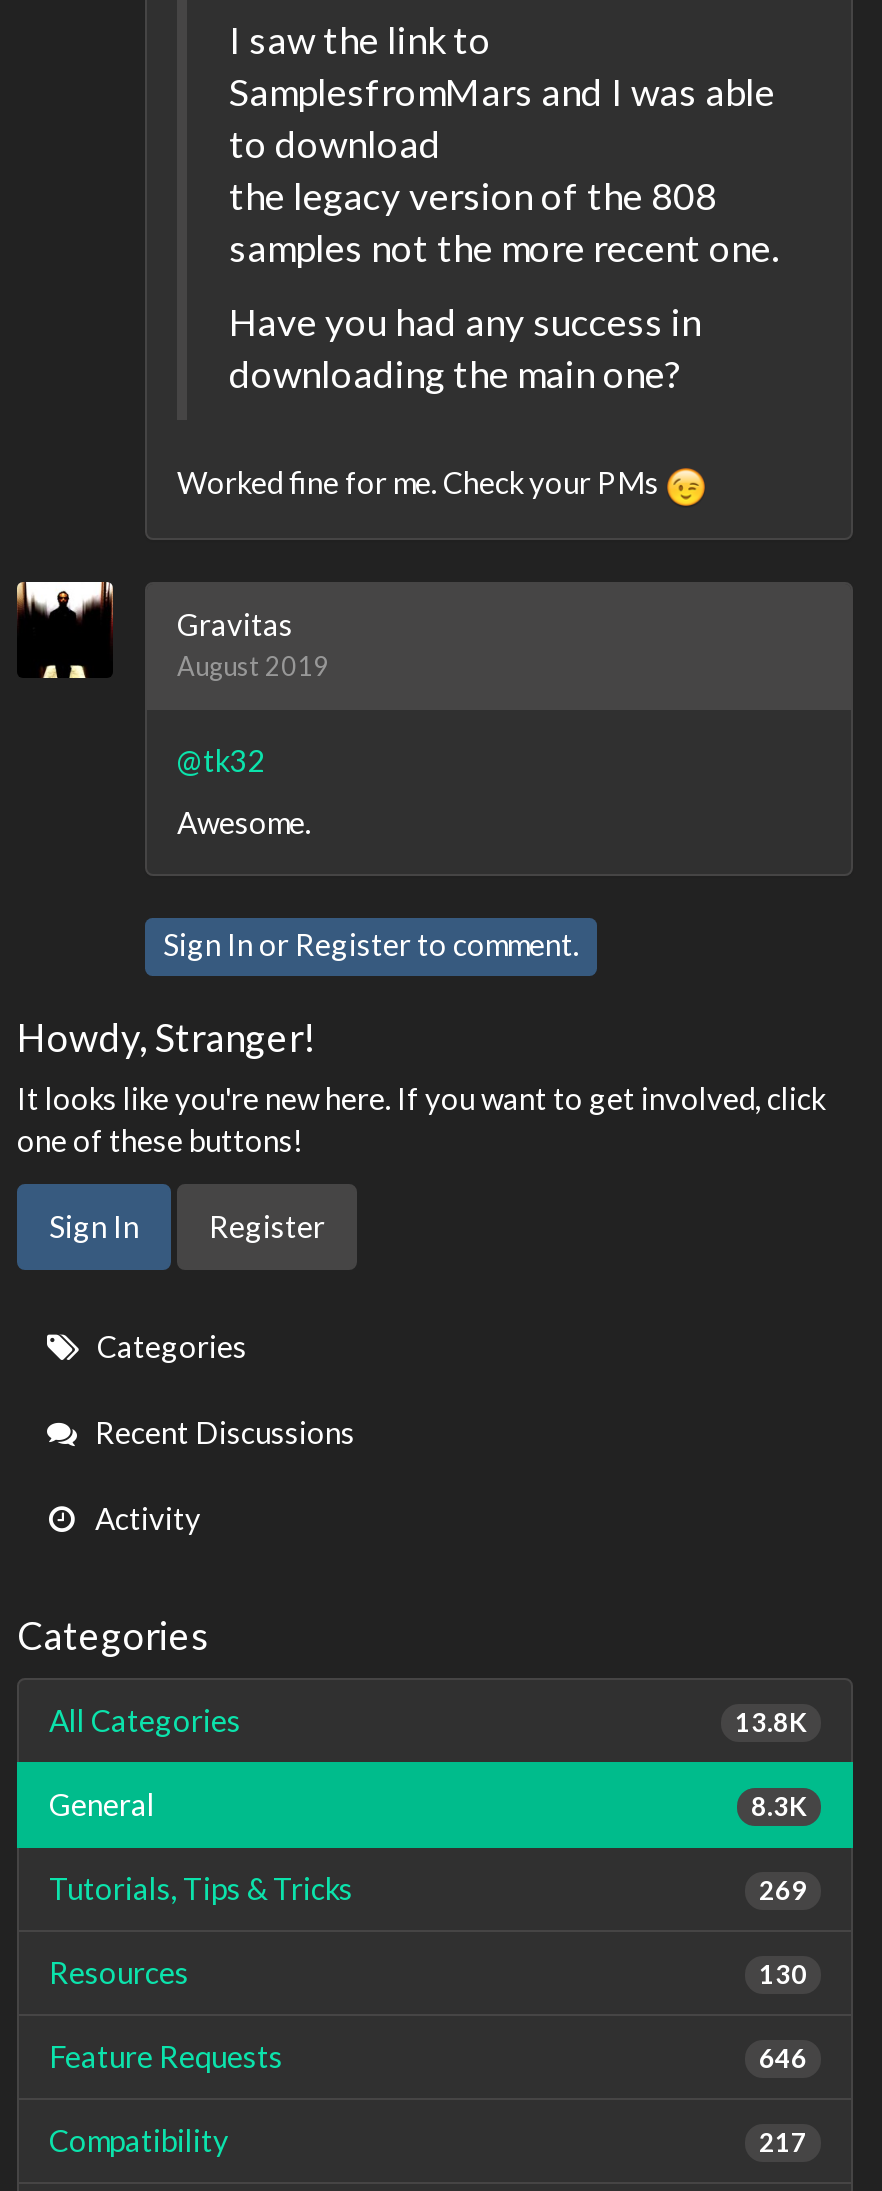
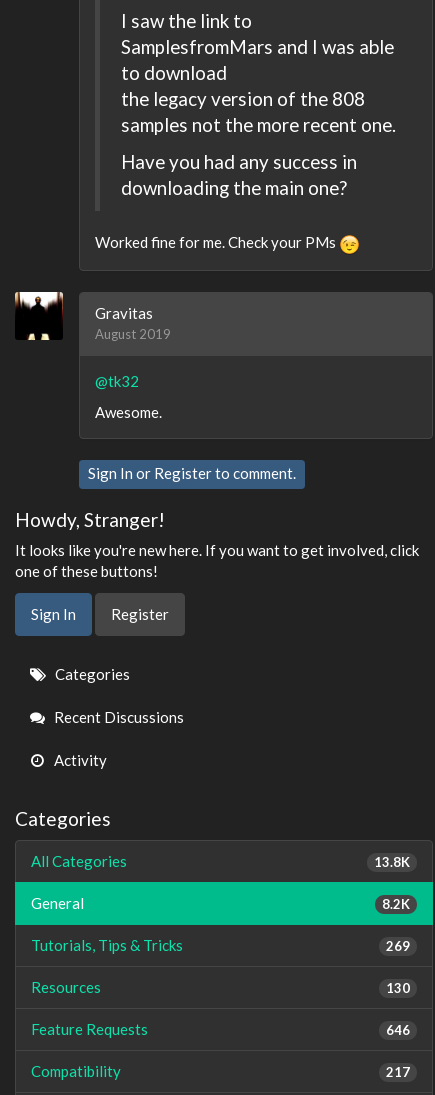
- 8.3K
+ 8.2K
